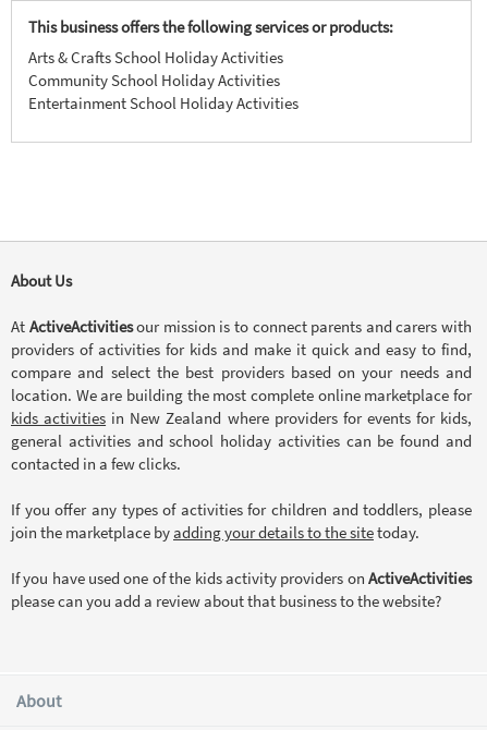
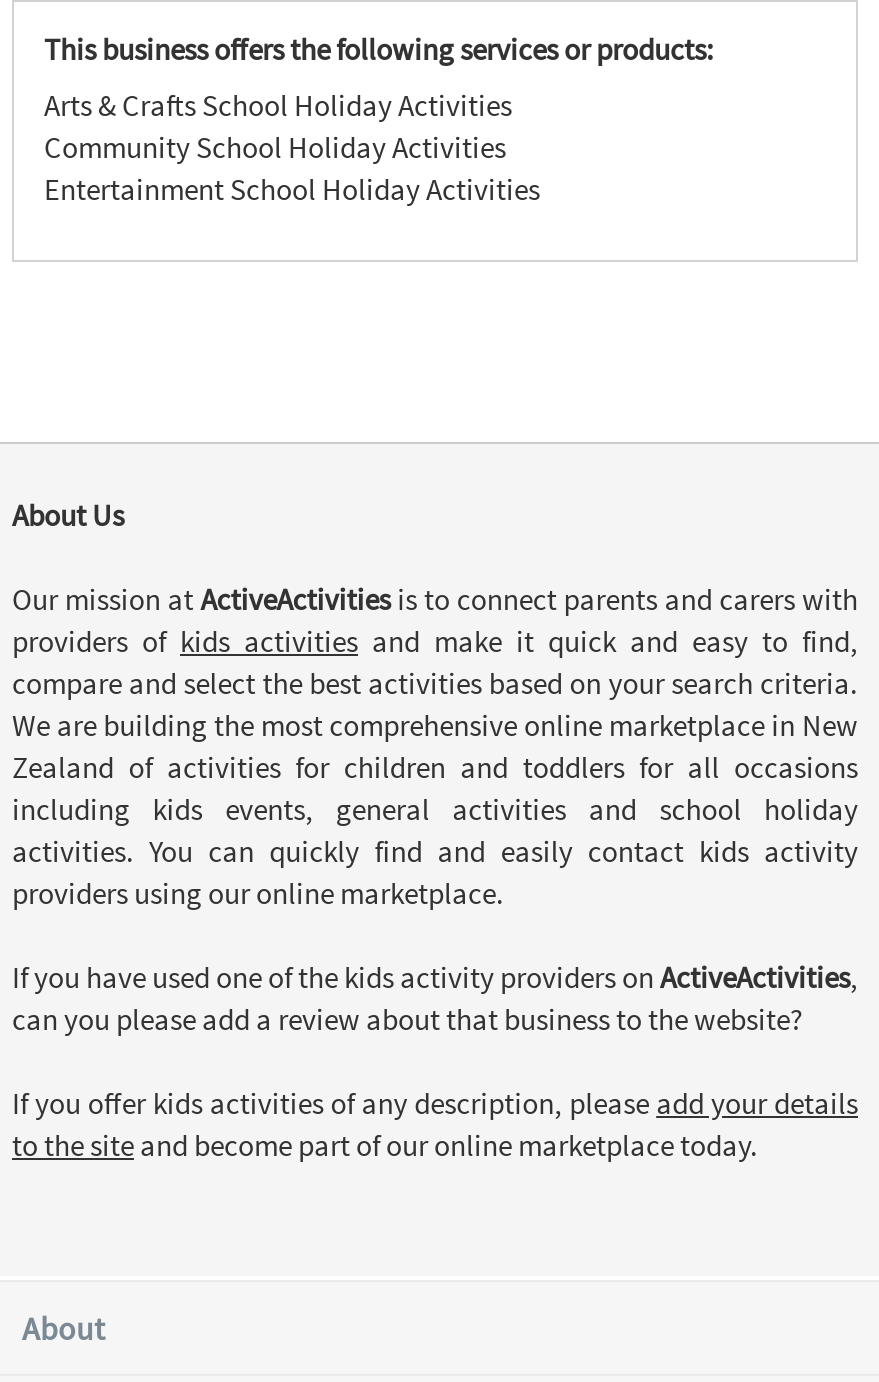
- At ActiveActivitiesour mission is to connect parents and carers with
- providers of activities for kids and make it quick and easy to find,
- compare and select the best providers based on your needs and
- location. We are building the most complete online marketplace for
- kids activities in New Zealand where providers for events for kids,
- general activities and school holiday activities can be found and
- contacted in a few clicks.
+ Our mission at ActiveActivities is to connect parents and carers with
+ providers of kids activities and make it quick and easy to find,
+ compare and select the best activities based on your search criteria.
+ We are building the most comprehensive online marketplace in New
+ Zealand of activities for children and toddlers for all occasions
+ including kids events, general activities and school holiday
+ activities. You can quickly find and easily contact kids activity
+ providers using our online marketplace.

- If you offer any types of activities for children and toddlers, please
- join the marketplace by adding your details to the sitetoday.
+ If you have used one of the kids activity providers on ActiveActivities,
+ can you please add a review about that business to the website?

- If you have used one of the kids activity providers on ActiveActivities
- please can you add a review about that business to the website?
+ If you offer kids activities of any description, please add your details
+ to the site and become part of our online marketplace today.
